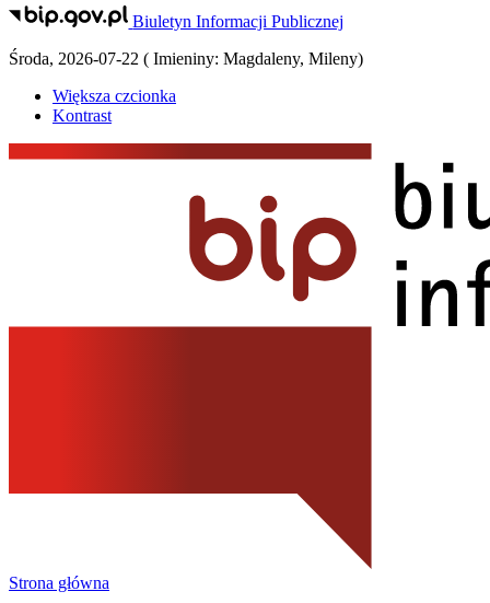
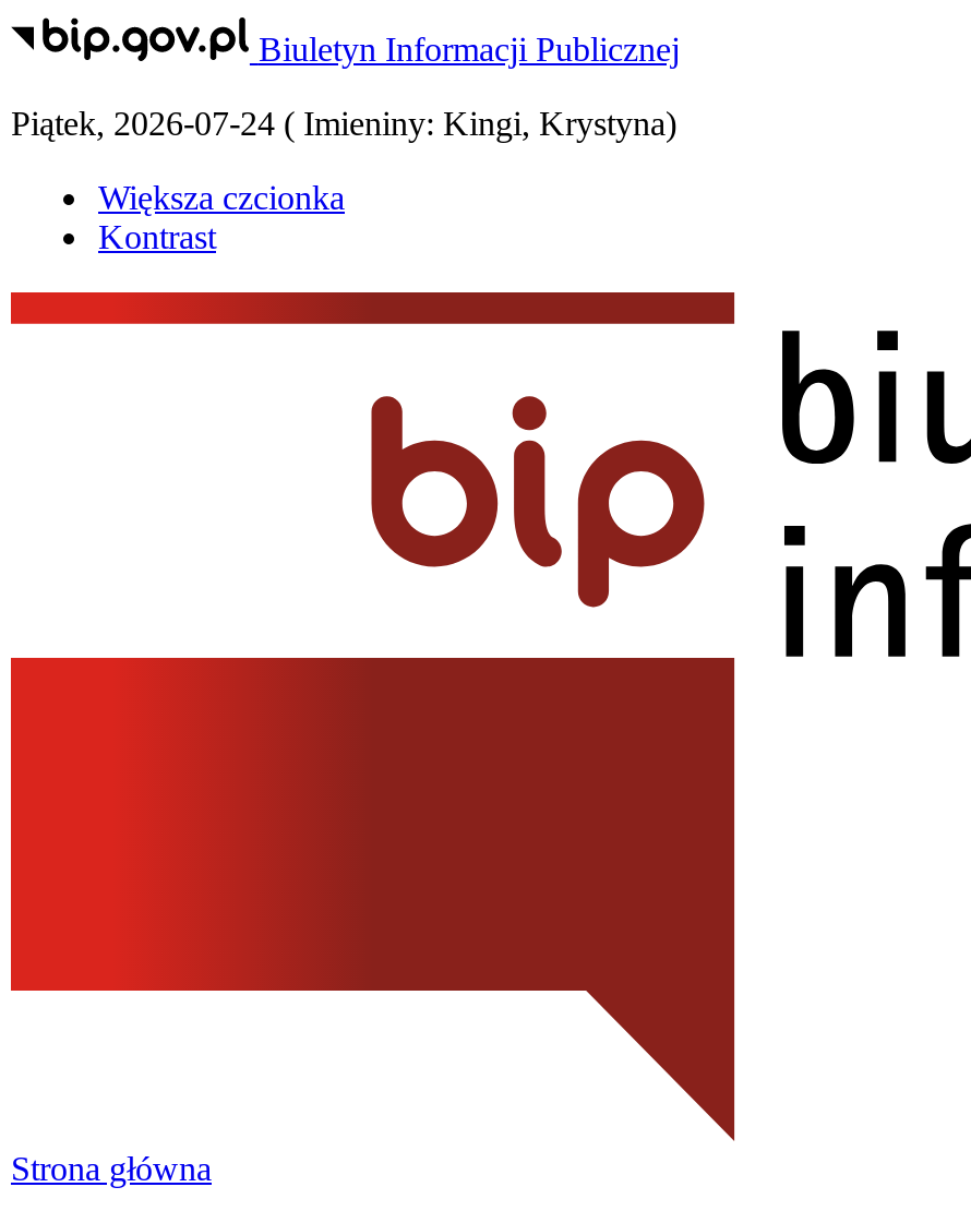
- Środa, 2026-07-22 (Imieniny: Magdaleny, Mileny)
+ Piątek, 2026-07-24 (Imieniny: Kingi, Krystyna)
